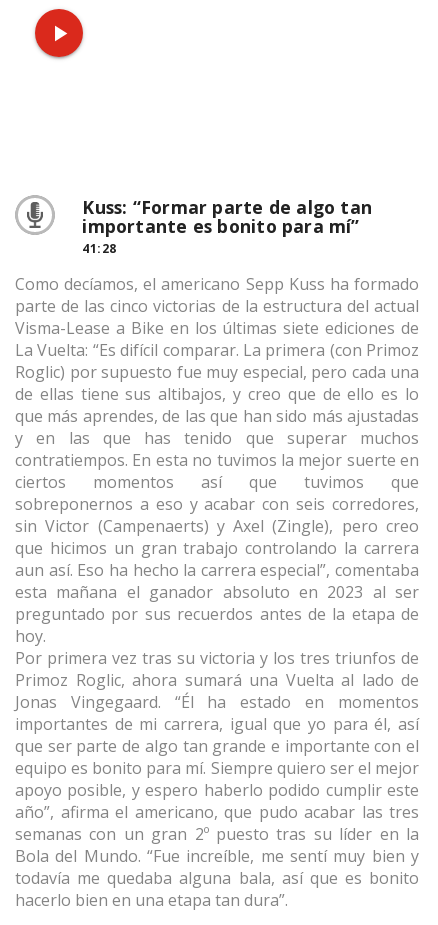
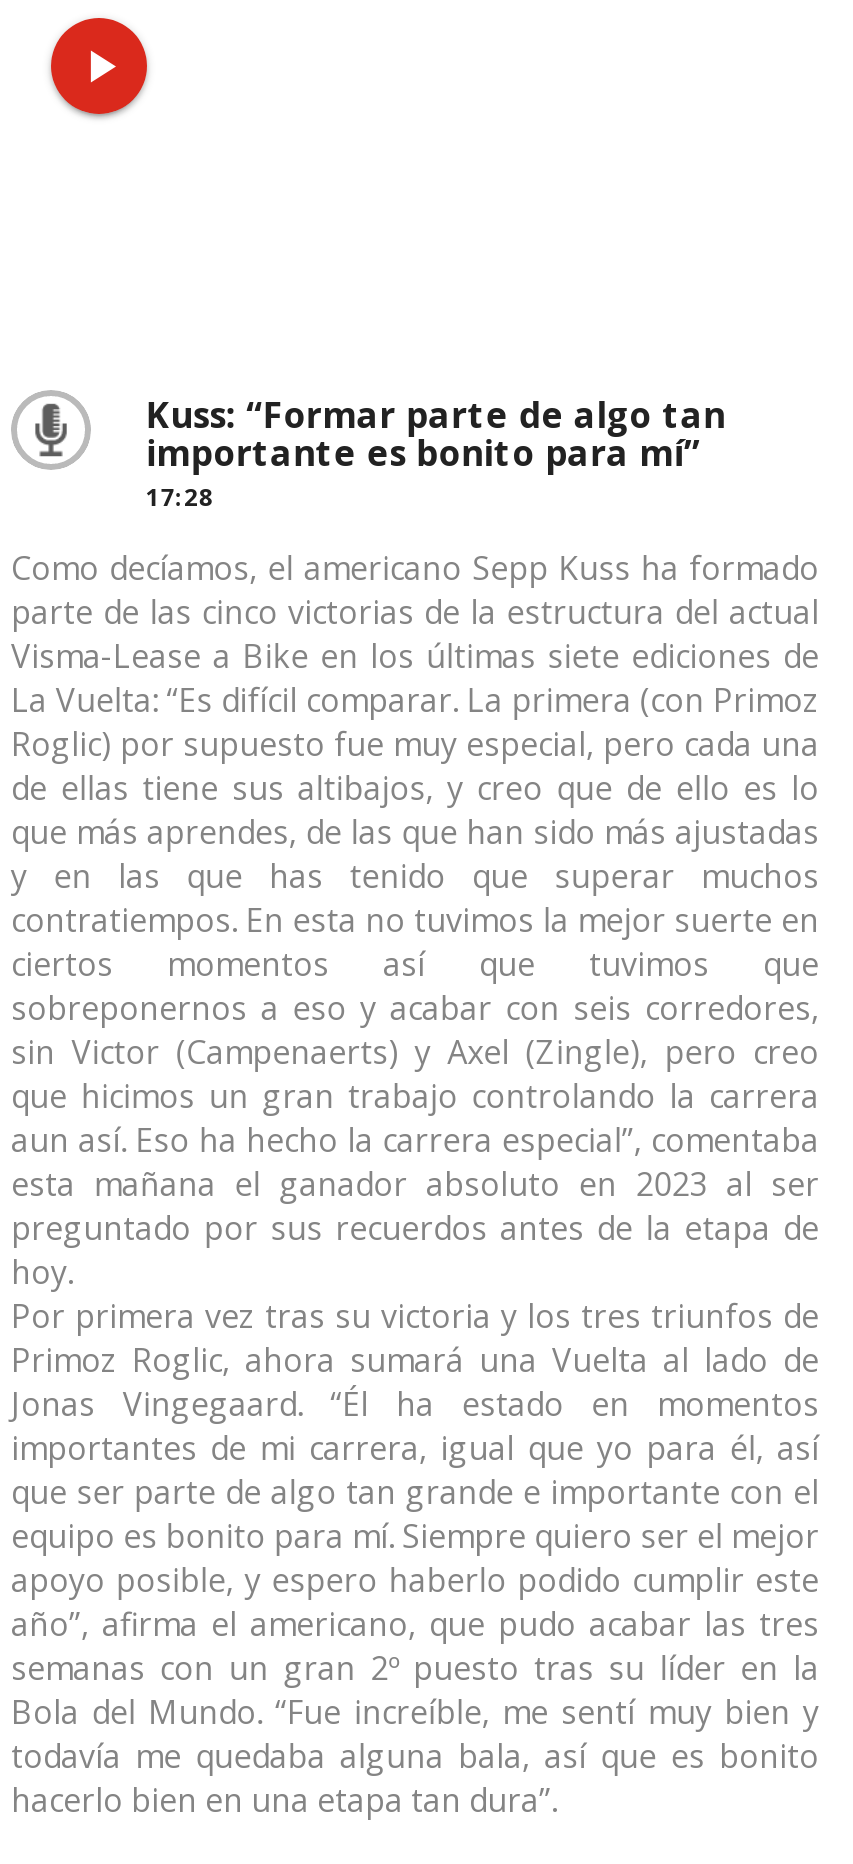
- 41:28
+ 17:28
